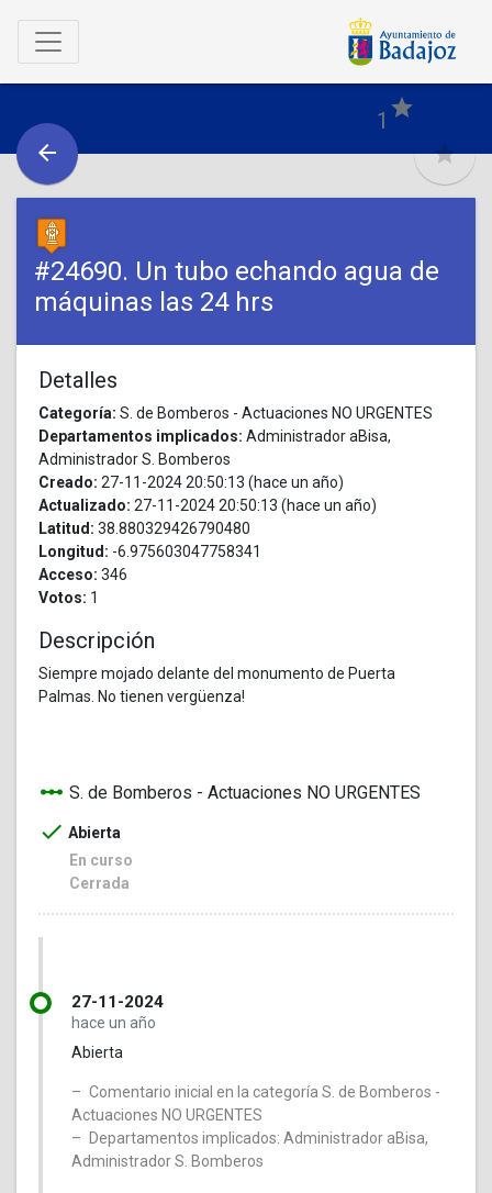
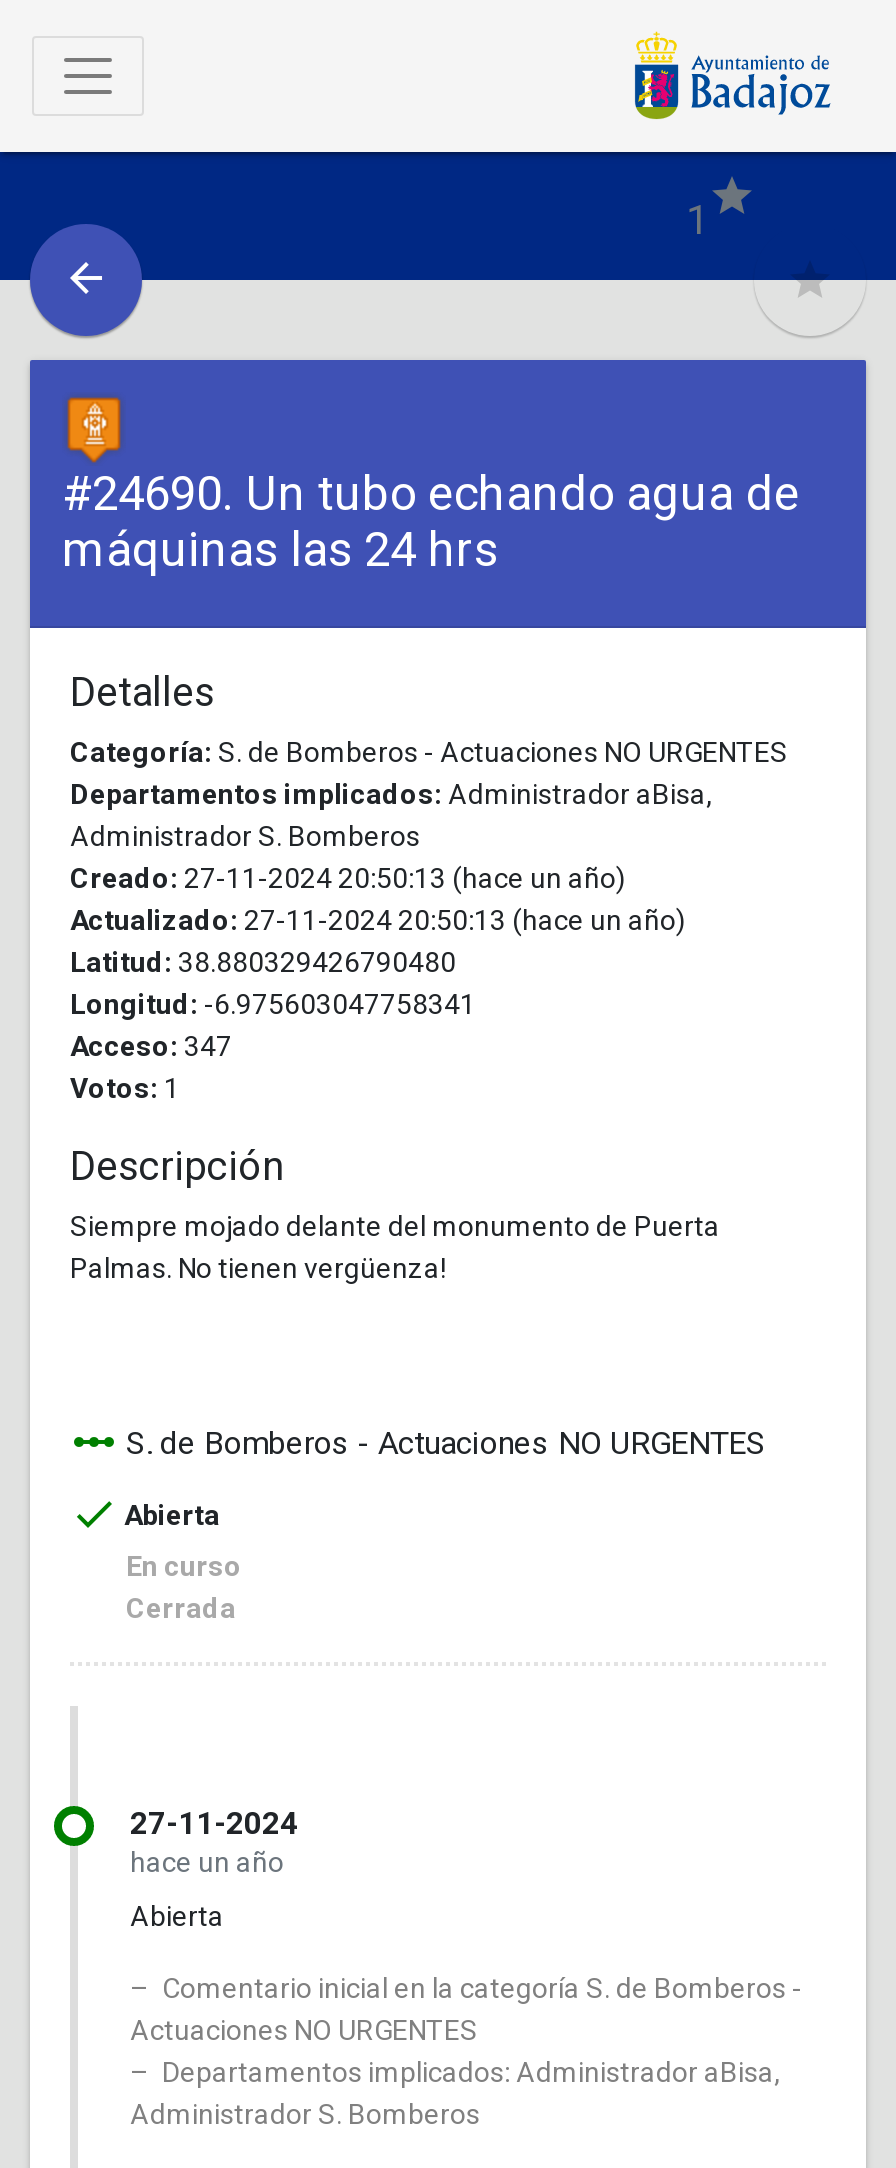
- Acceso: 346
+ Acceso: 347
